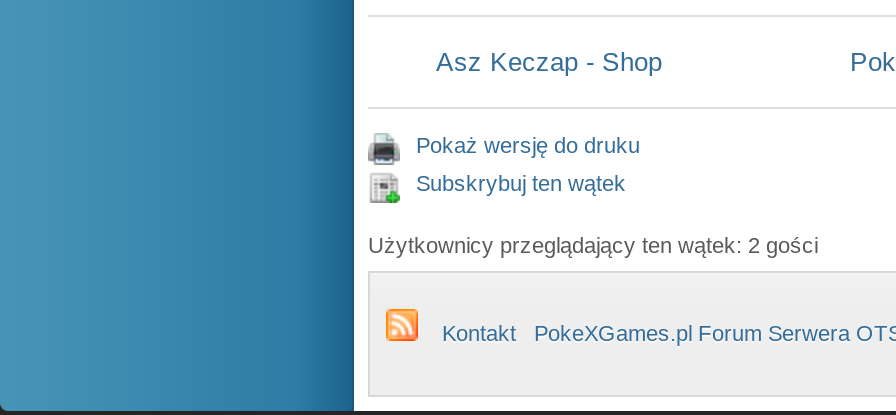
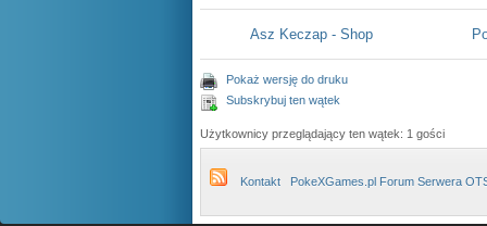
- Użytkownicy przeglądający ten wątek: 2 gości
+ Użytkownicy przeglądający ten wątek: 1 gości
